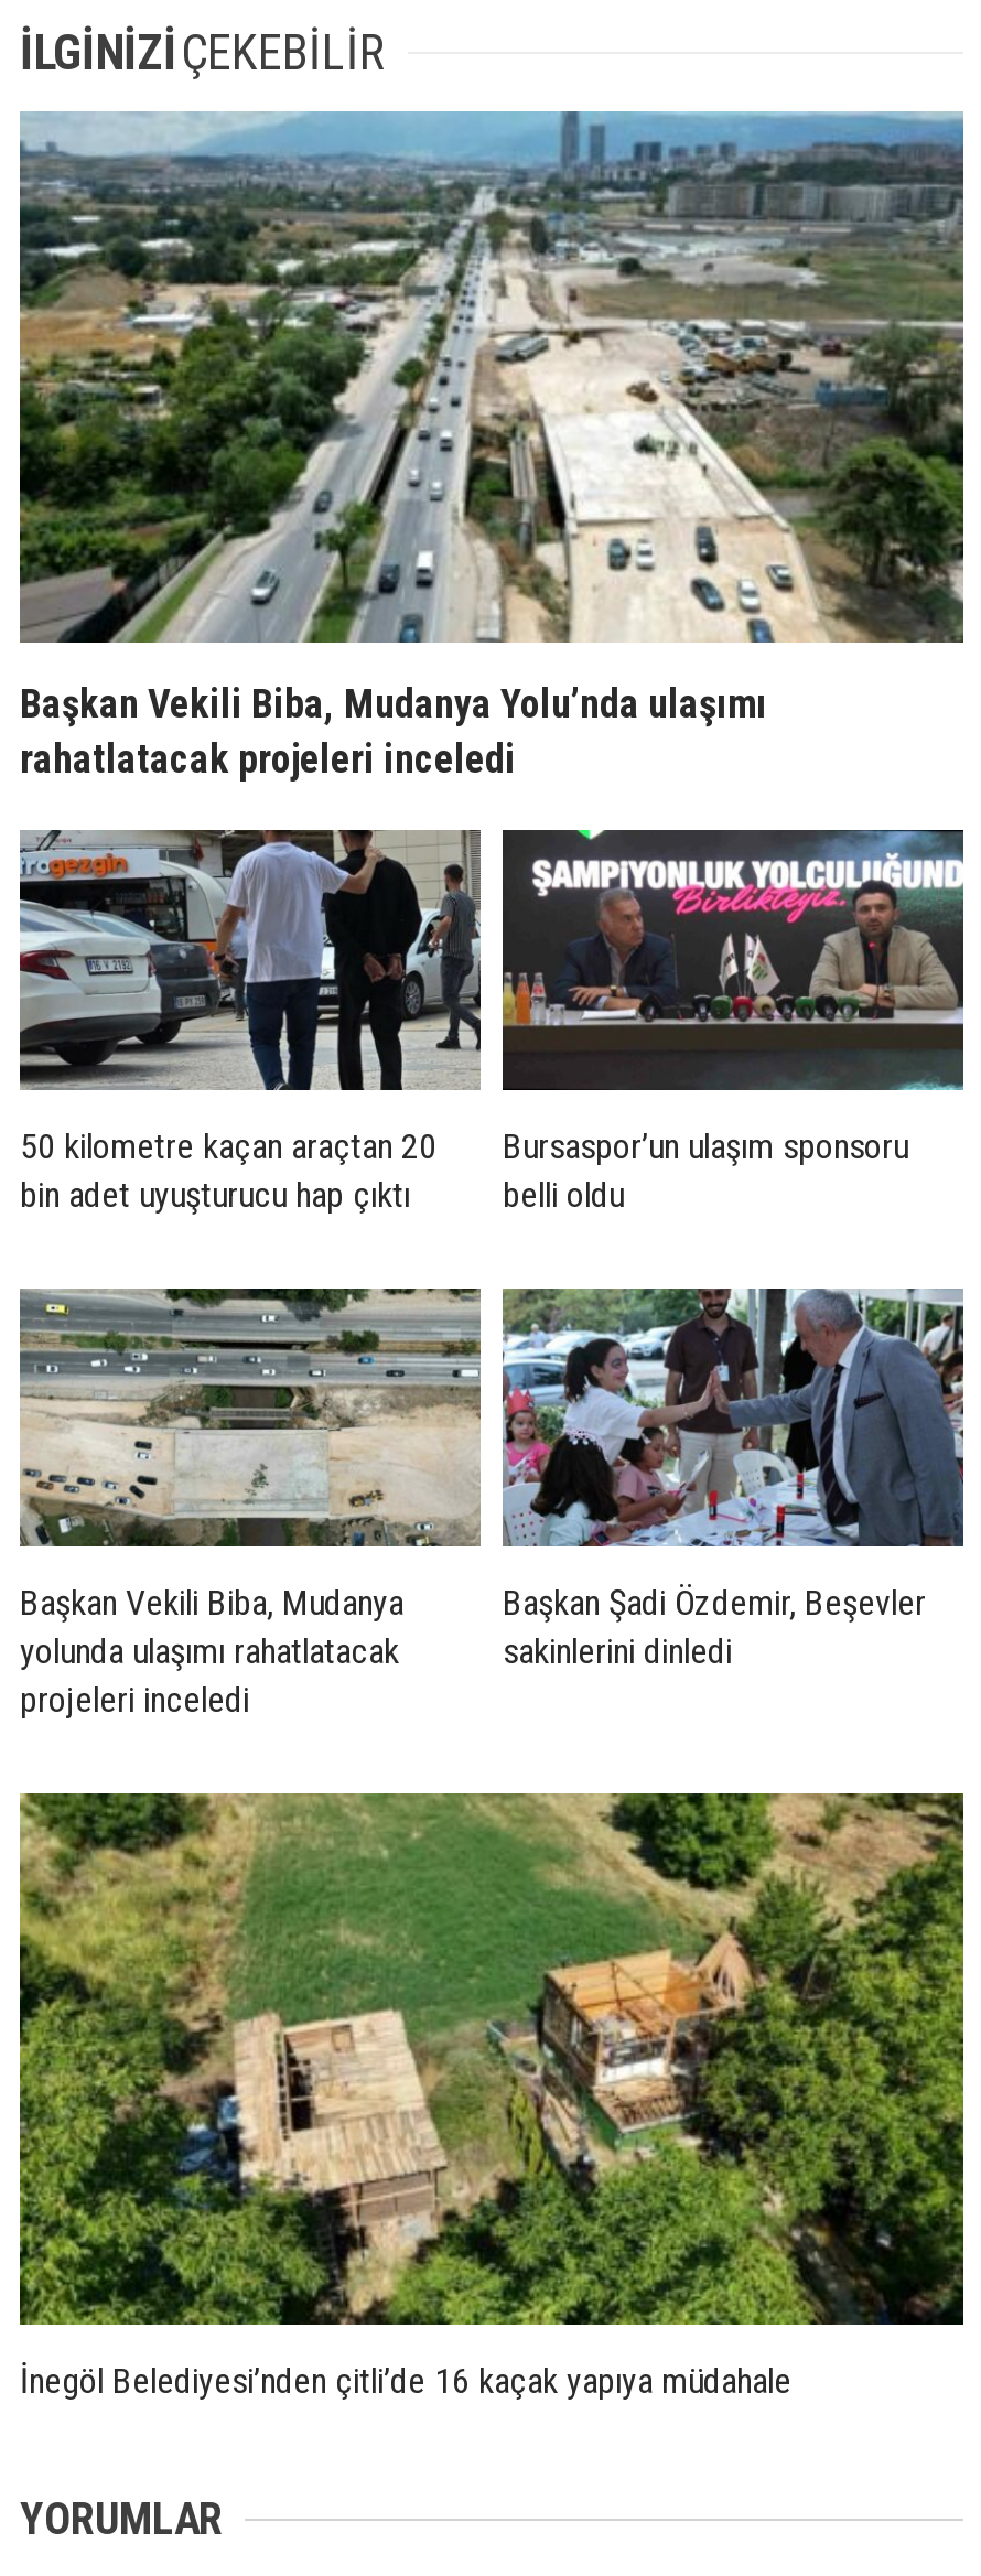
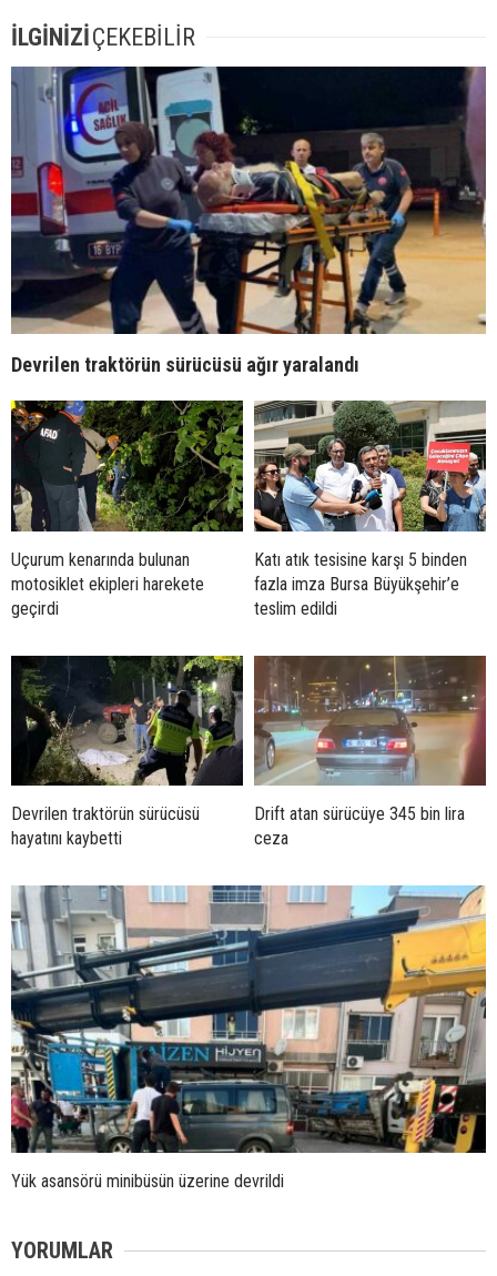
- [image]
- Başkan Vekili Biba, Mudanya Yolu’nda ulaşımı
- rahatlatacak projeleri inceledi
+ [image]
+ Devrilen traktörün sürücüsü ağır yaralandı

- [image]
- 50 kilometre kaçan araçtan 20
- bin adet uyuşturucu hap çıktı
+ [image]
+ Uçurum kenarında bulunan
+ motosiklet ekipleri harekete
+ geçirdi

- [image]
- Bursaspor’un ulaşım sponsoru
- belli oldu
+ [image]
+ Katı atık tesisine karşı 5 binden
+ fazla imza Bursa Büyükşehir’e
+ teslim edildi

- [image]
- Başkan Vekili Biba, Mudanya
- yolunda ulaşımı rahatlatacak
- projeleri inceledi
+ [image]
+ Devrilen traktörün sürücüsü
+ hayatını kaybetti

- [image]
- Başkan Şadi Özdemir, Beşevler
- sakinlerini dinledi
+ [image]
+ Drift atan sürücüye 345 bin lira
+ ceza

- [image]
- İnegöl Belediyesi’nden çitli’de 16 kaçak yapıya müdahale
+ [image]
+ Yük asansörü minibüsün üzerine devrildi
